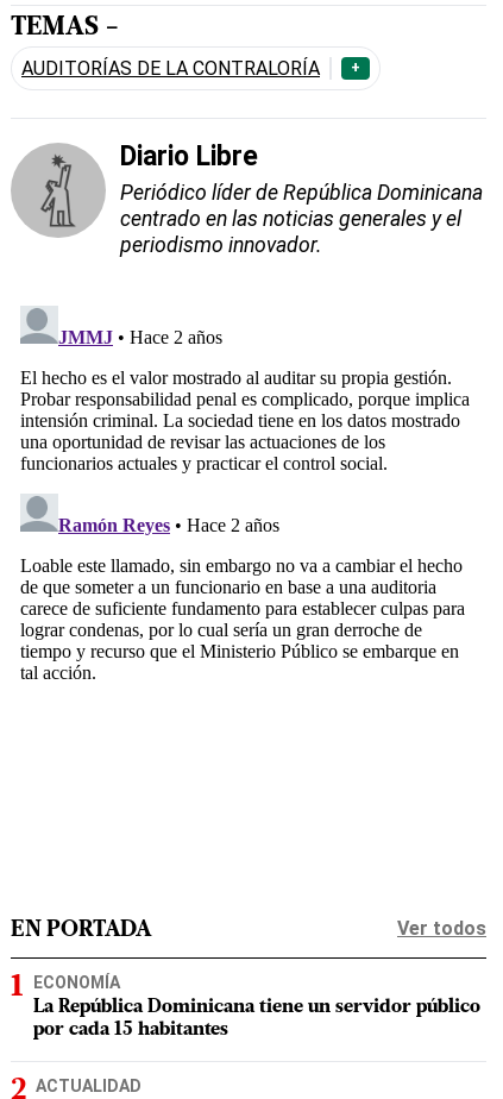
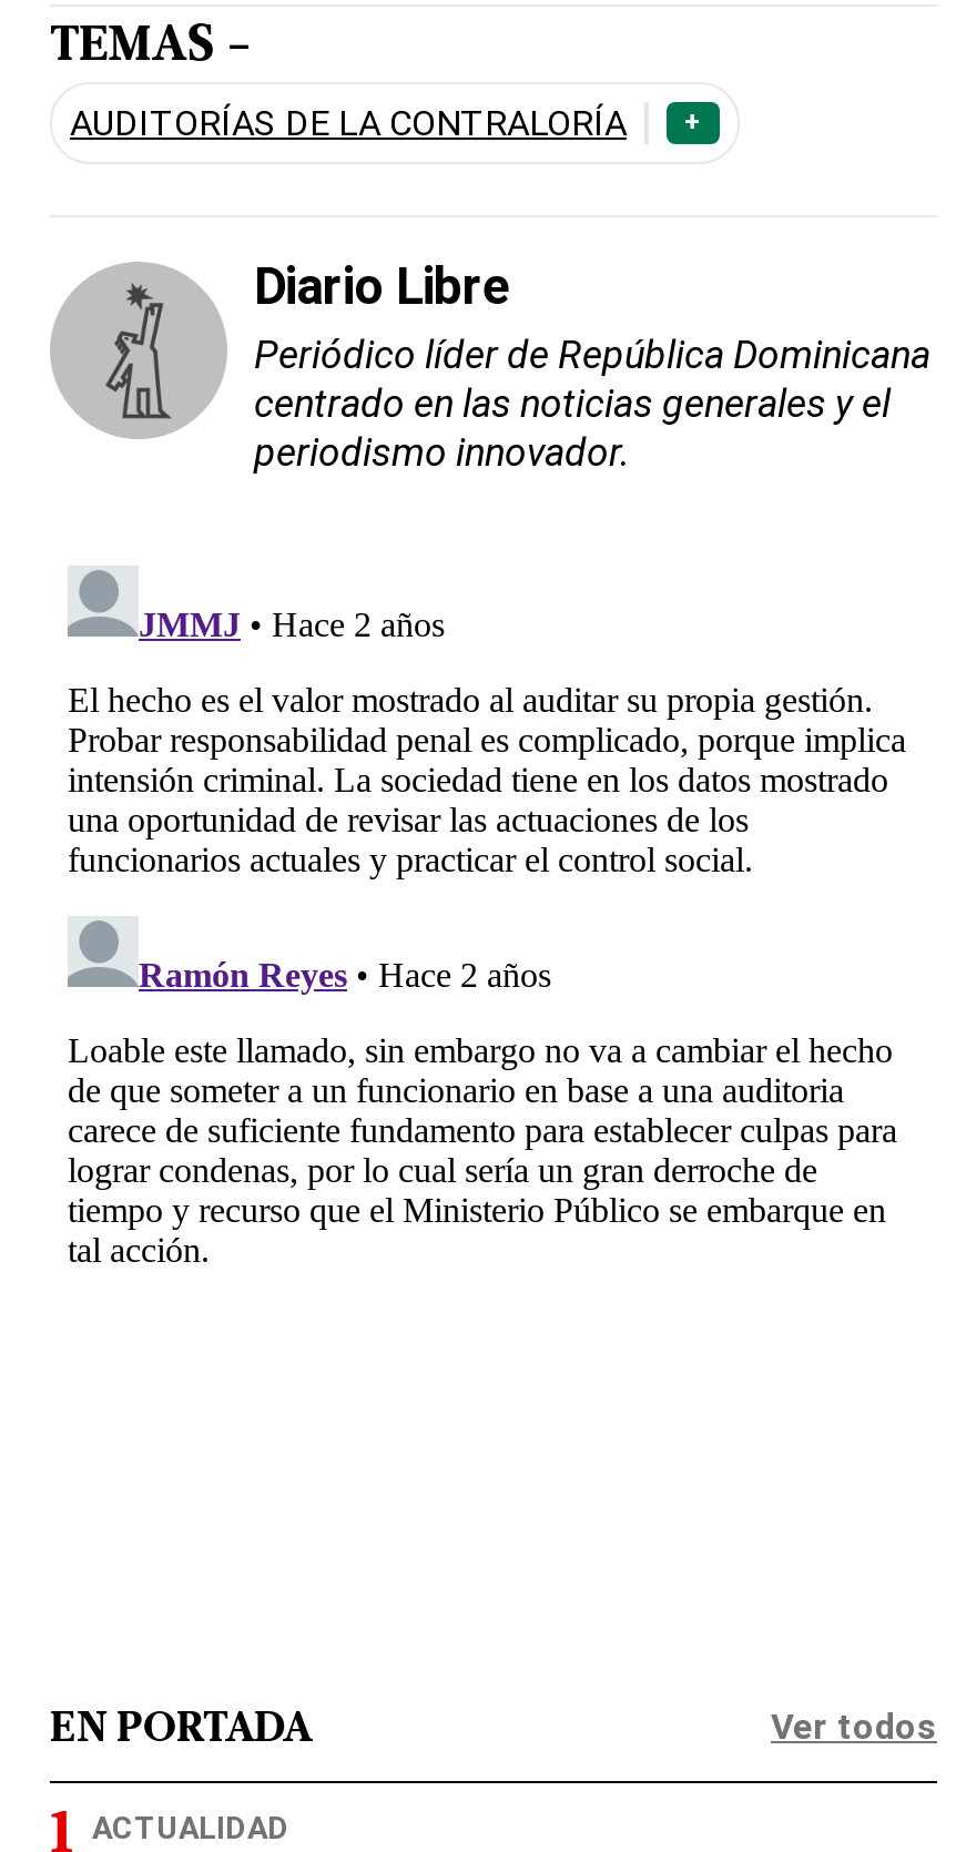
- ECONOMÍA
- La República Dominicana tiene un servidor público
- por cada 15 habitantes
